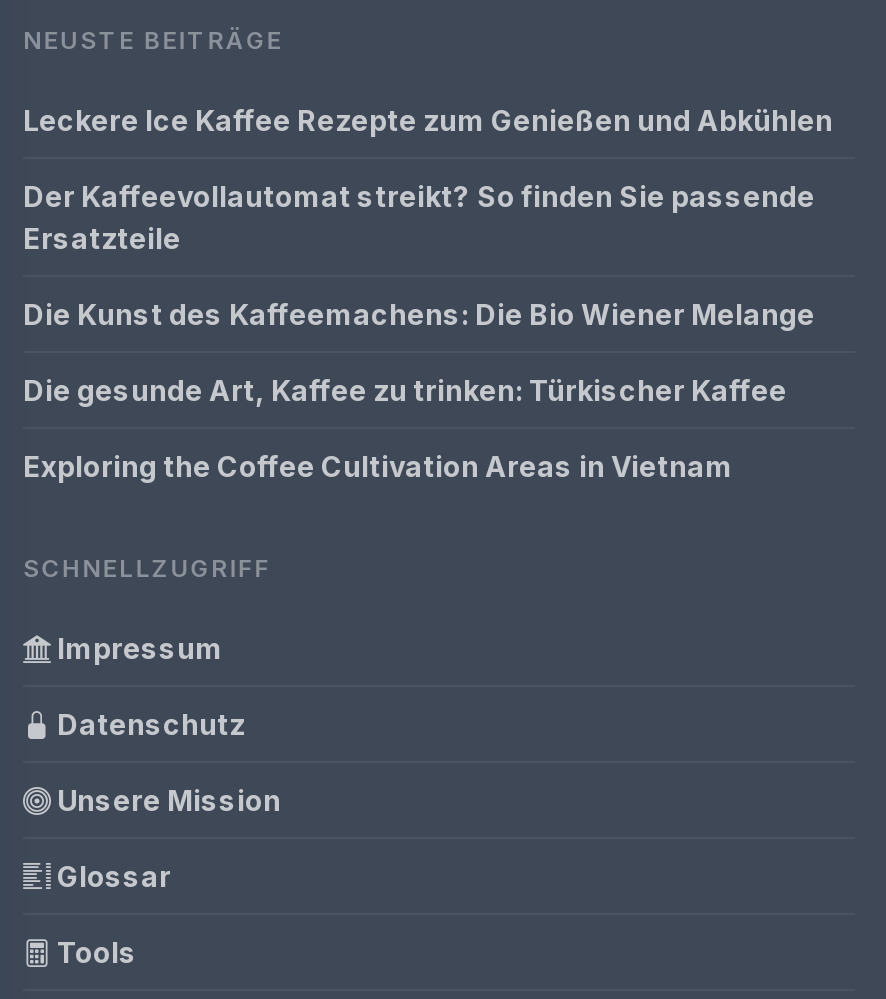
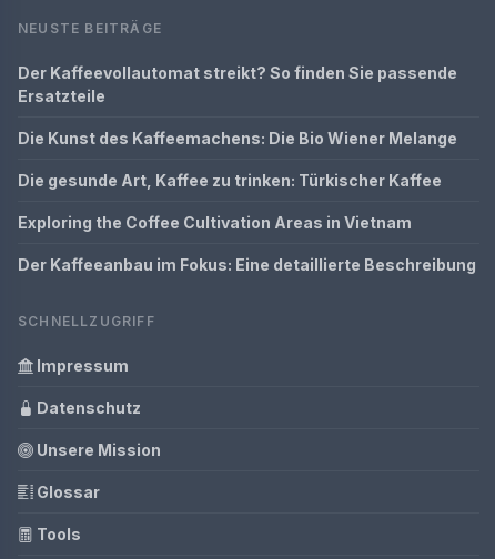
- Leckere Ice Kaffee Rezepte zum Genießen und Abkühlen

moved up: Der Kaffeevollautomat streikt? So finden Sie passende | Ersatzteile | Die Kunst des Kaffeemachens: Die Bio Wiener Melange | Die gesunde Art, Kaffee zu trinken: Türkischer Kaffee | Exploring the Coffee Cultivation Areas in Vietnam

+ Der Kaffeeanbau im Fokus: Eine detaillierte Beschreibung
